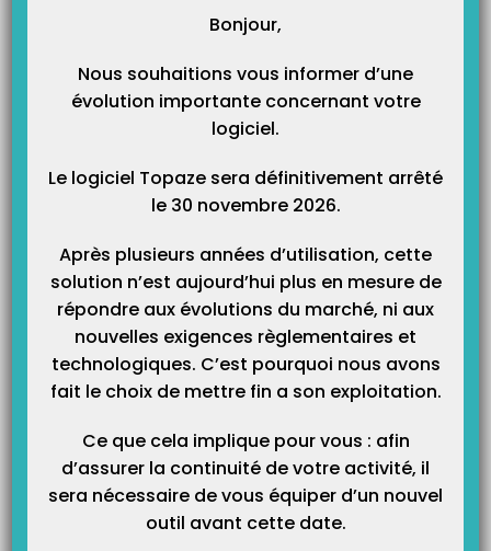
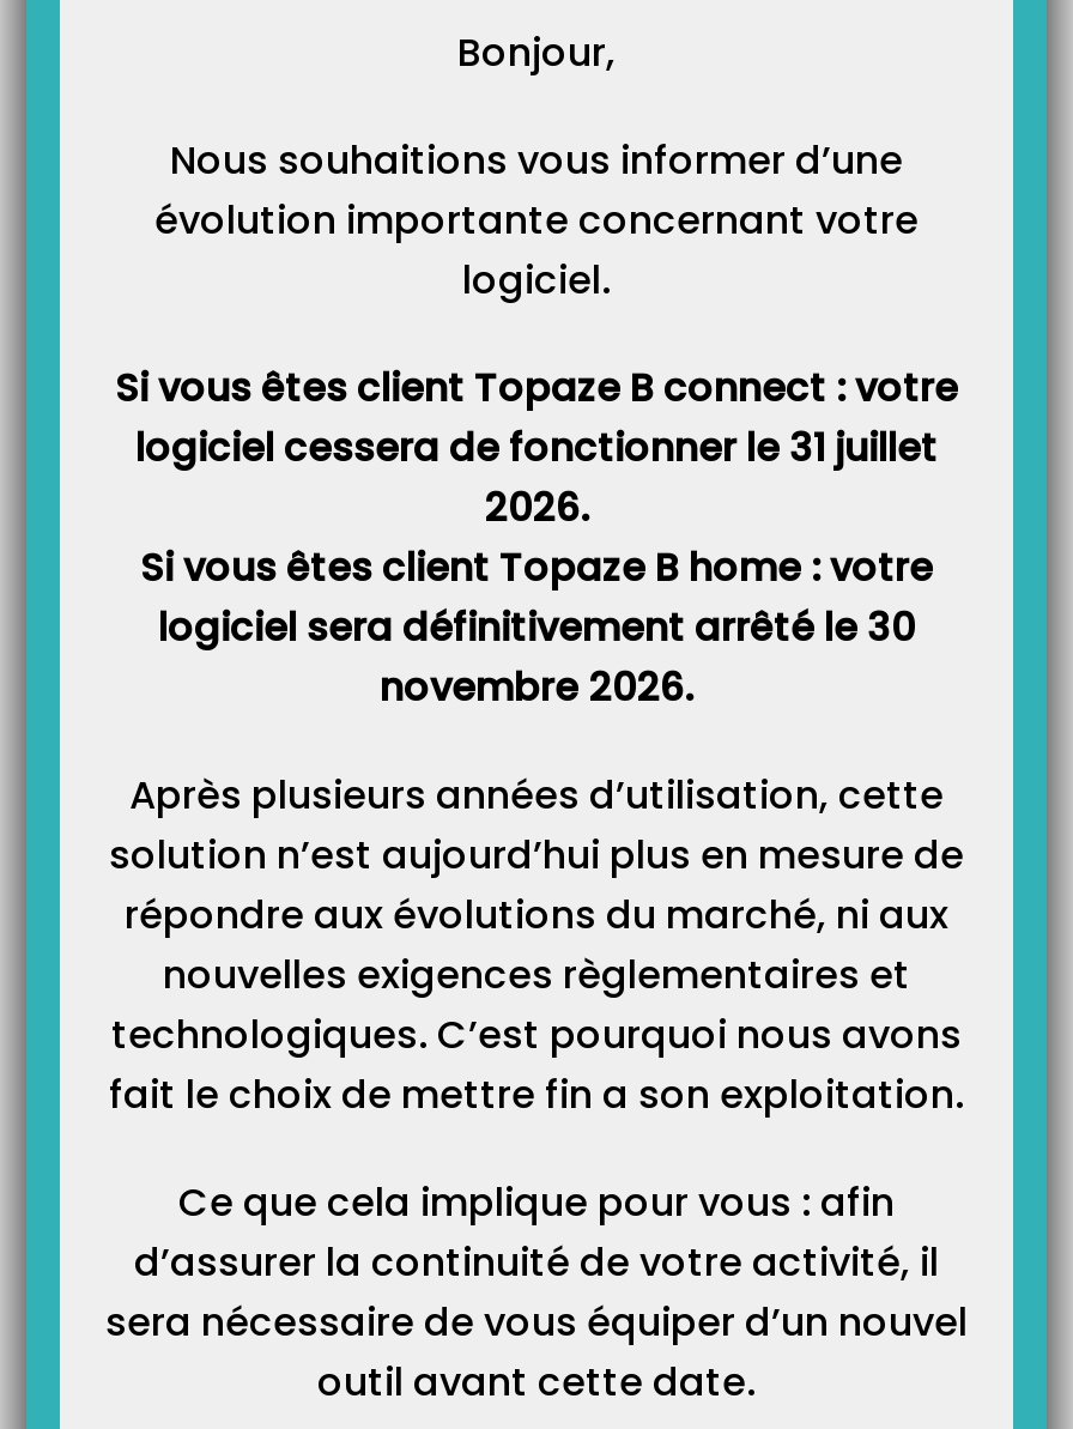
- Le logiciel Topaze sera définitivement arrêté
- le 30 novembre 2026.
+ Si vous êtes client Topaze B connect : votre
+ logiciel cessera de fonctionner le 31 juillet
+ 2026.
+ Si vous êtes client Topaze B home : votre
+ logiciel sera définitivement arrêté le 30
+ novembre 2026.
